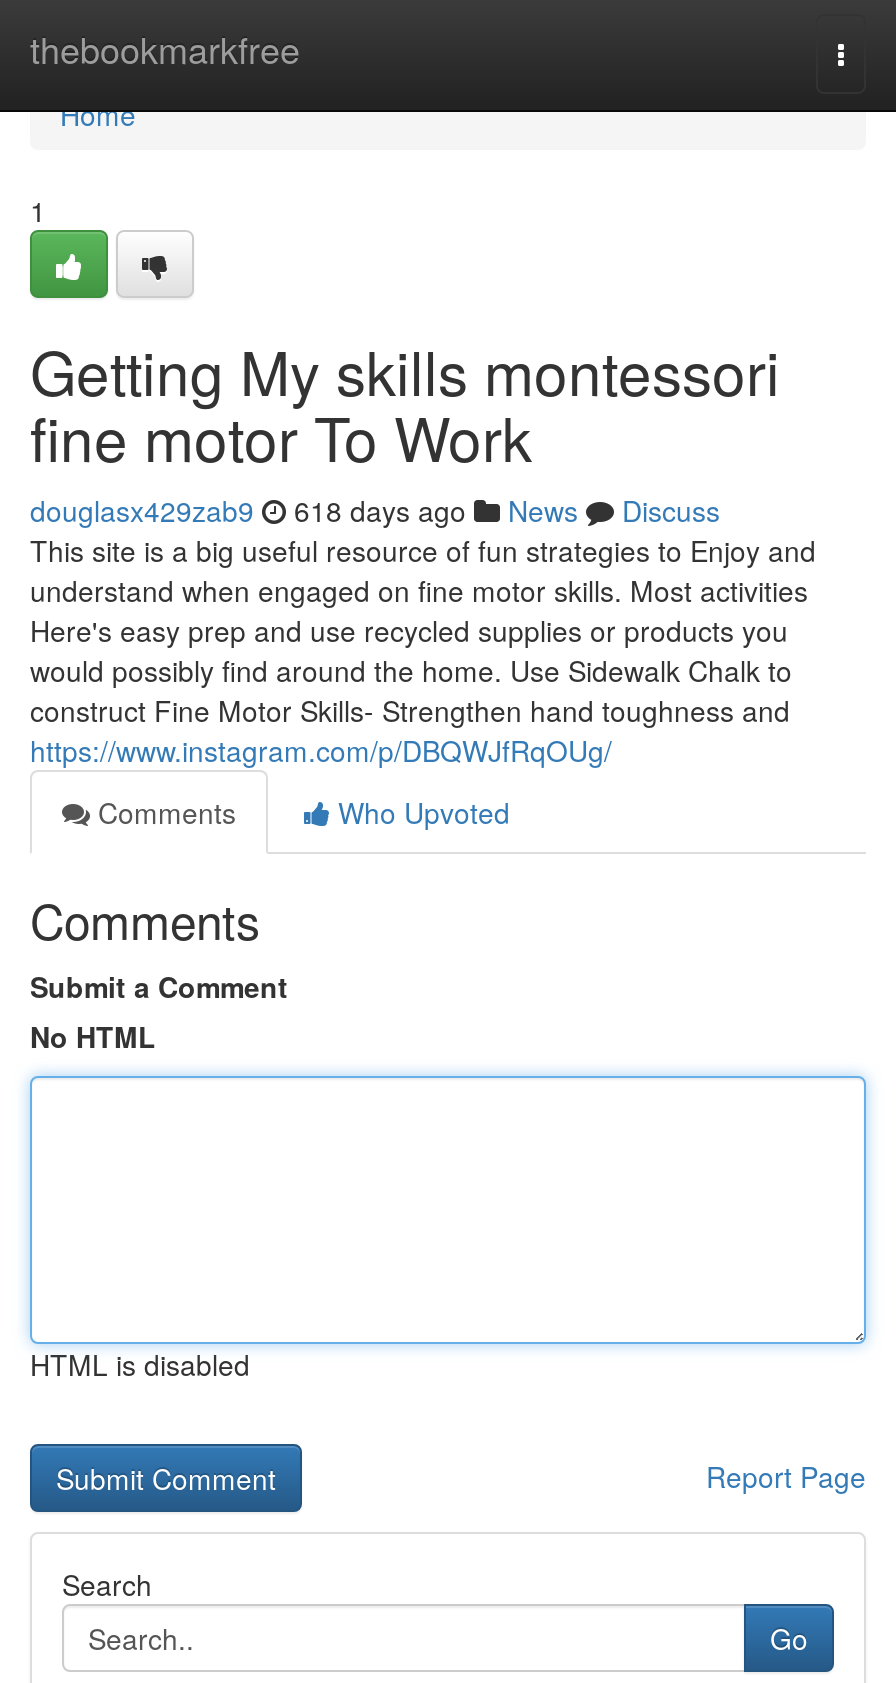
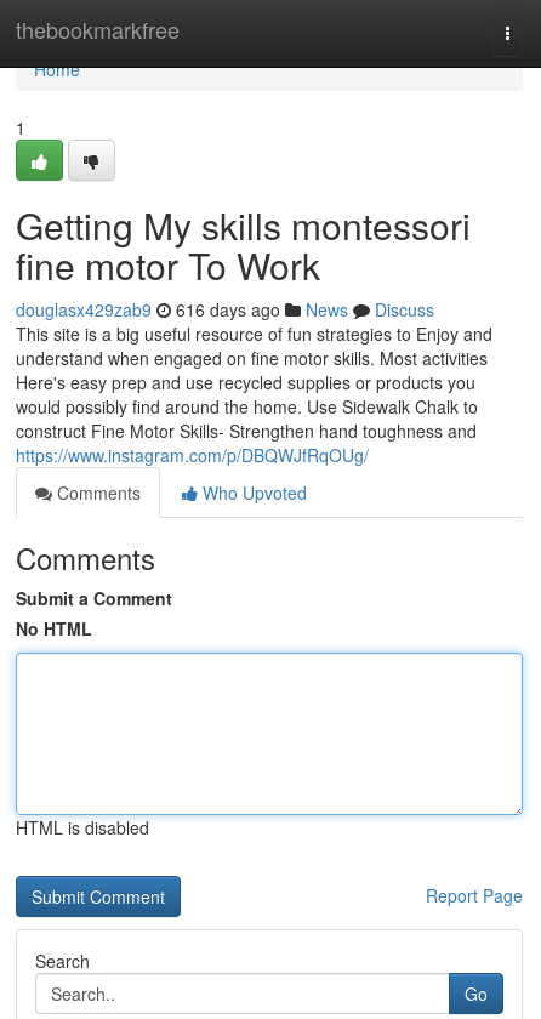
- douglasx429zab9 618 days ago News Discuss
+ douglasx429zab9 616 days ago News Discuss
